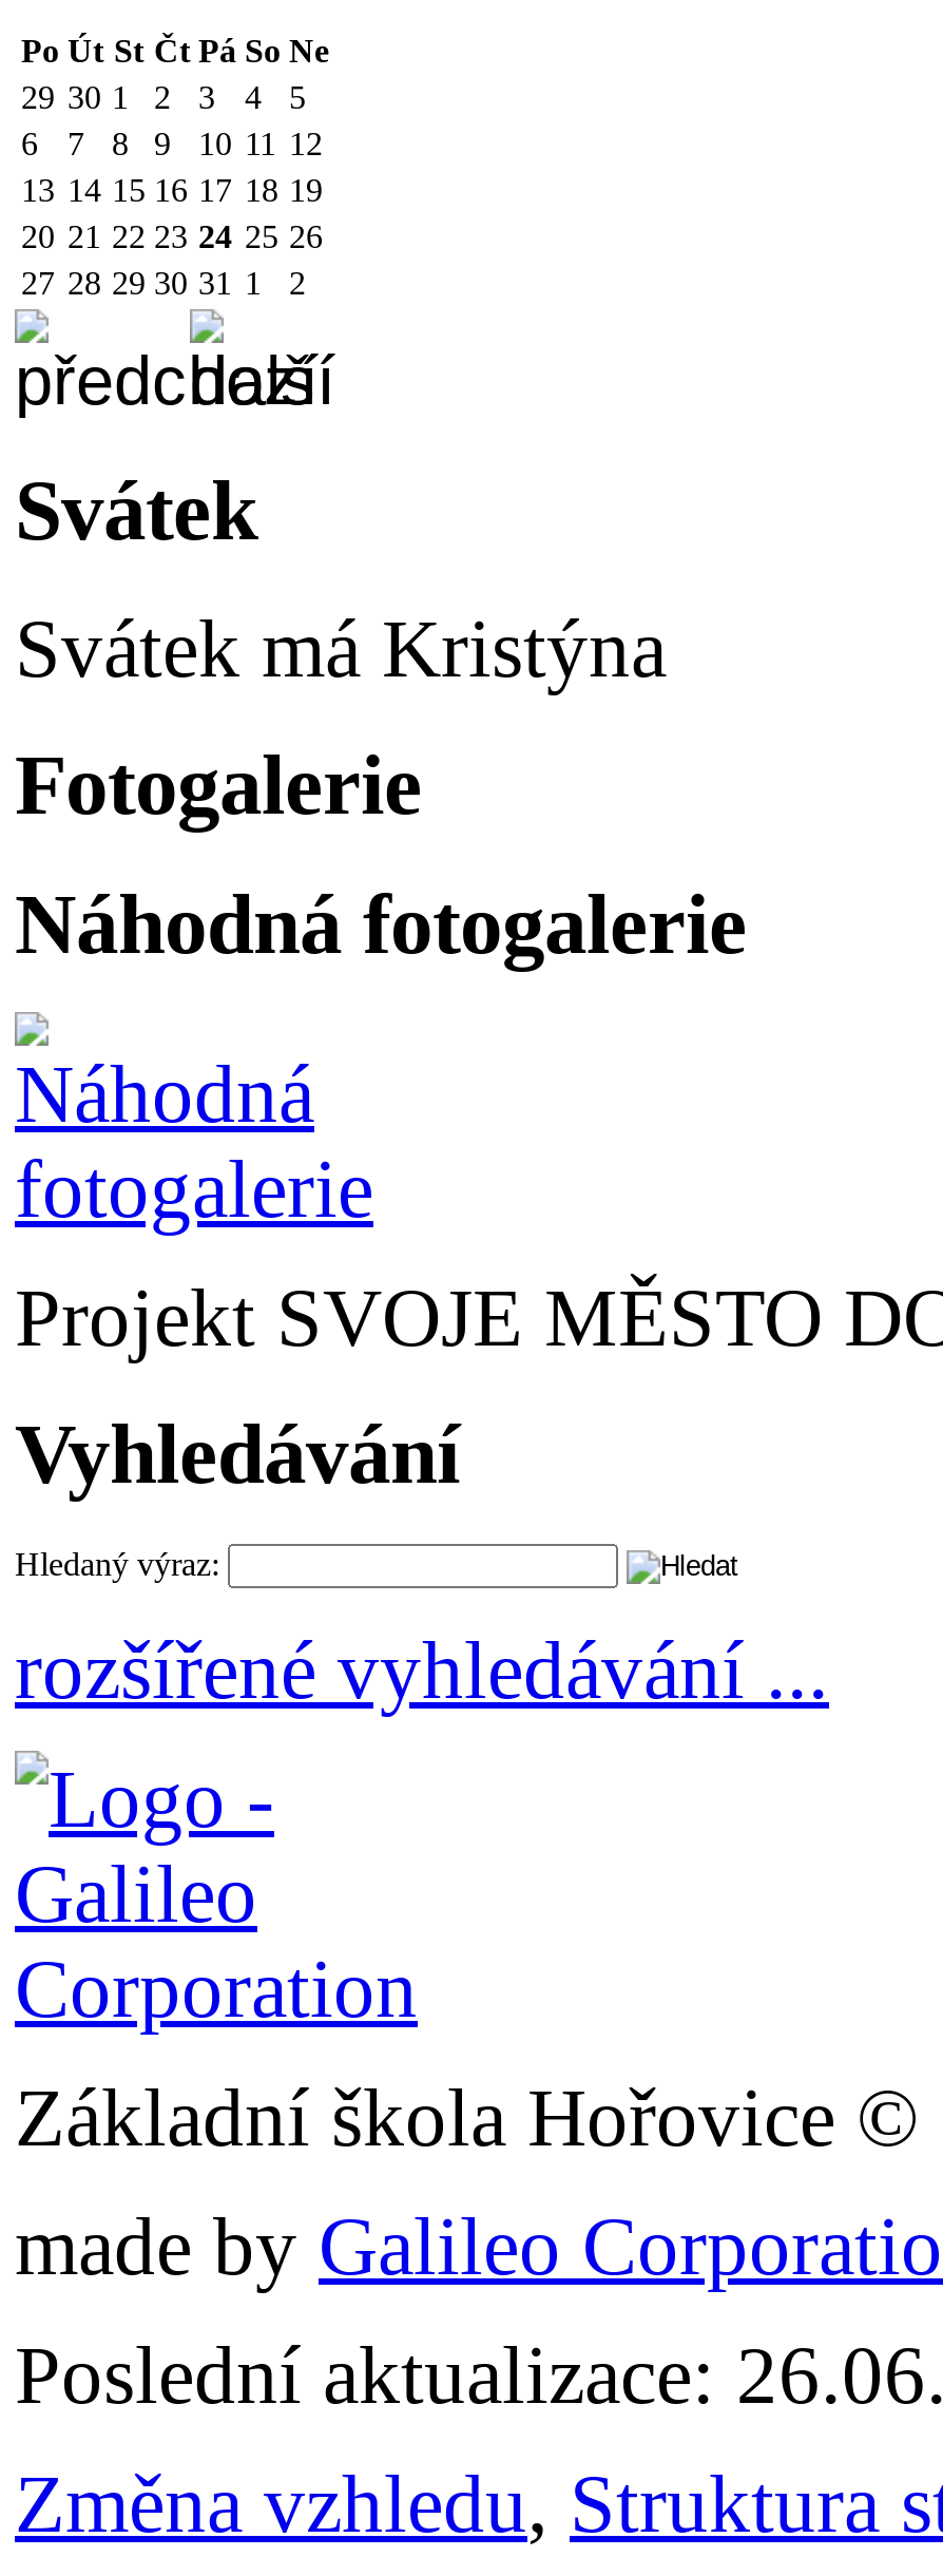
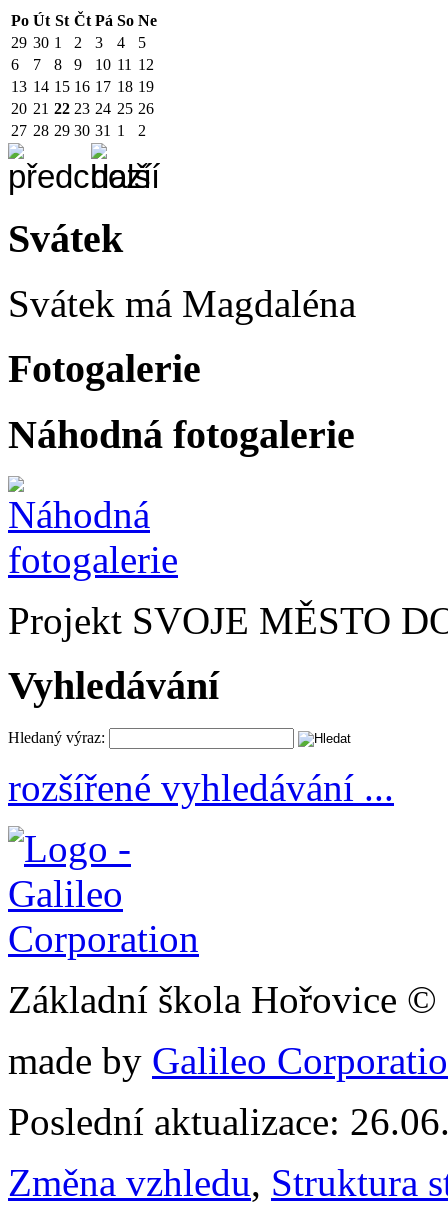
- Svátek má Kristýna
+ Svátek má Magdaléna
